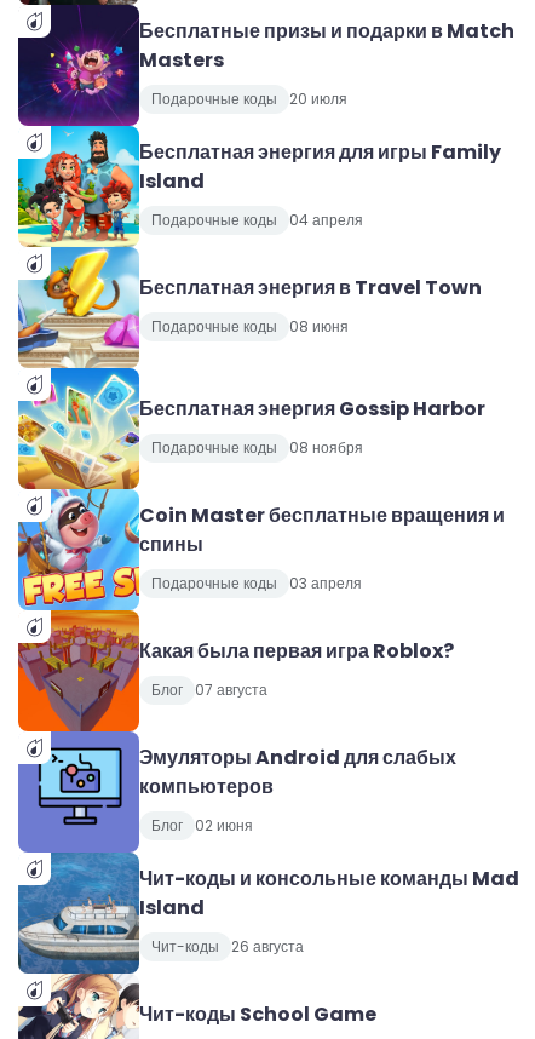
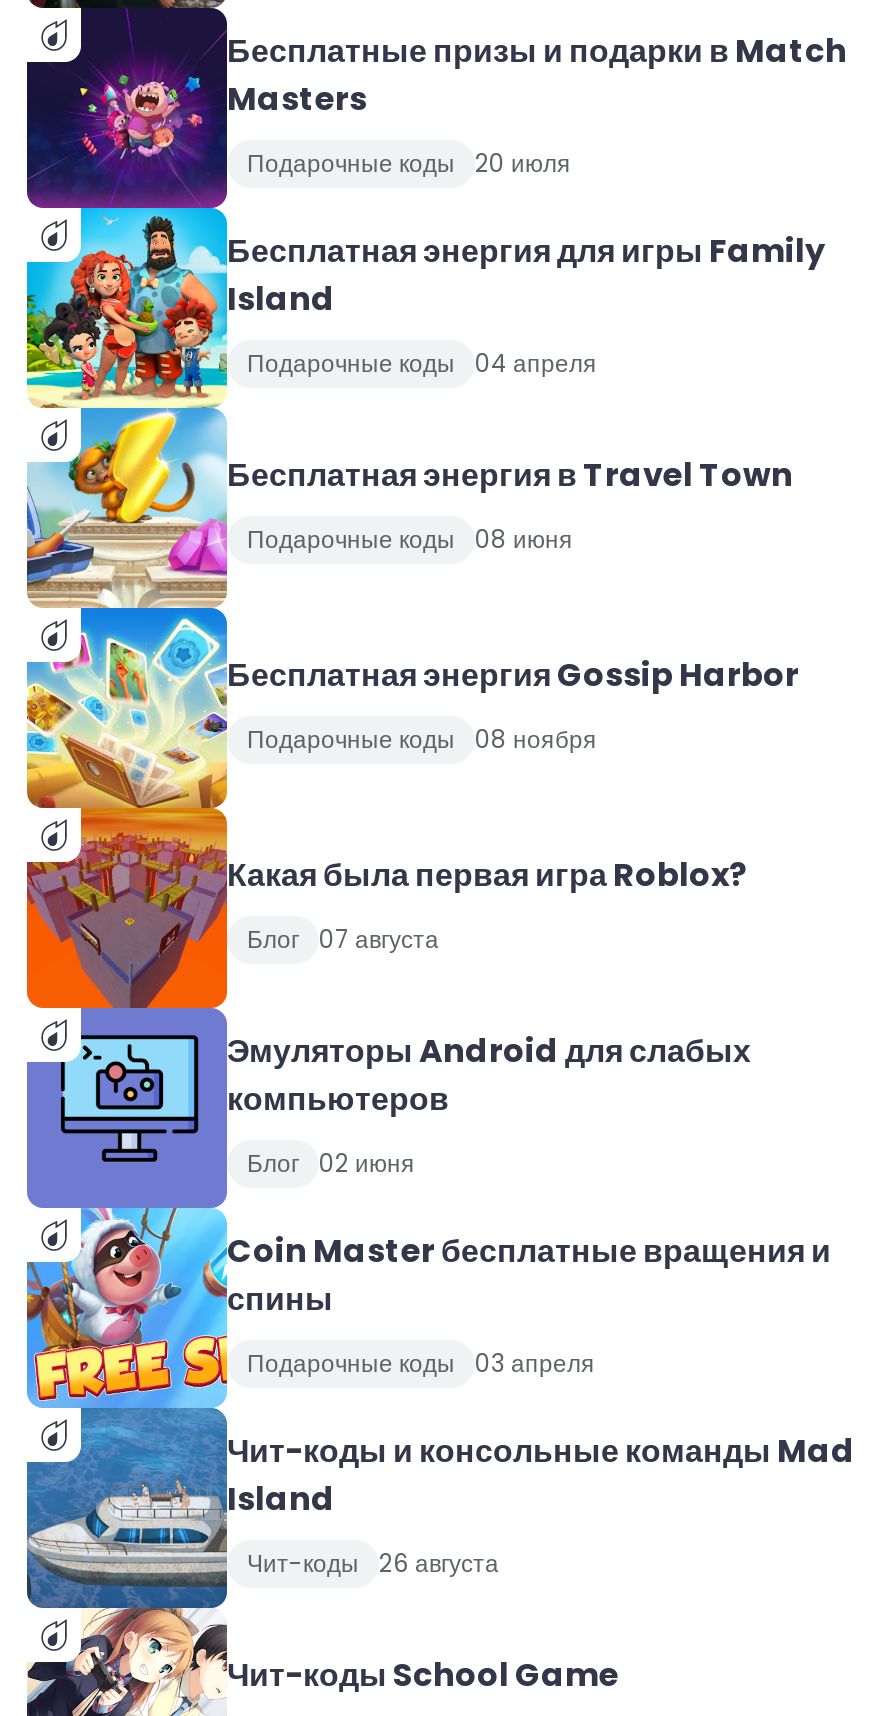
moved down: [image] | Coin Master бесплатные вращения и | спины | Подарочные коды 03 апреля

moved up: Какая была первая игра Roblox? | Блог 07 августа | Эмуляторы Android для слабых | компьютеров | Блог 02 июня
